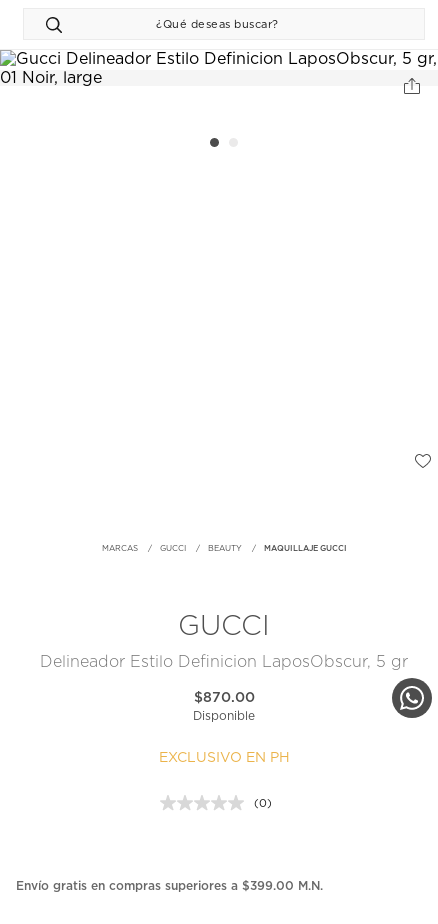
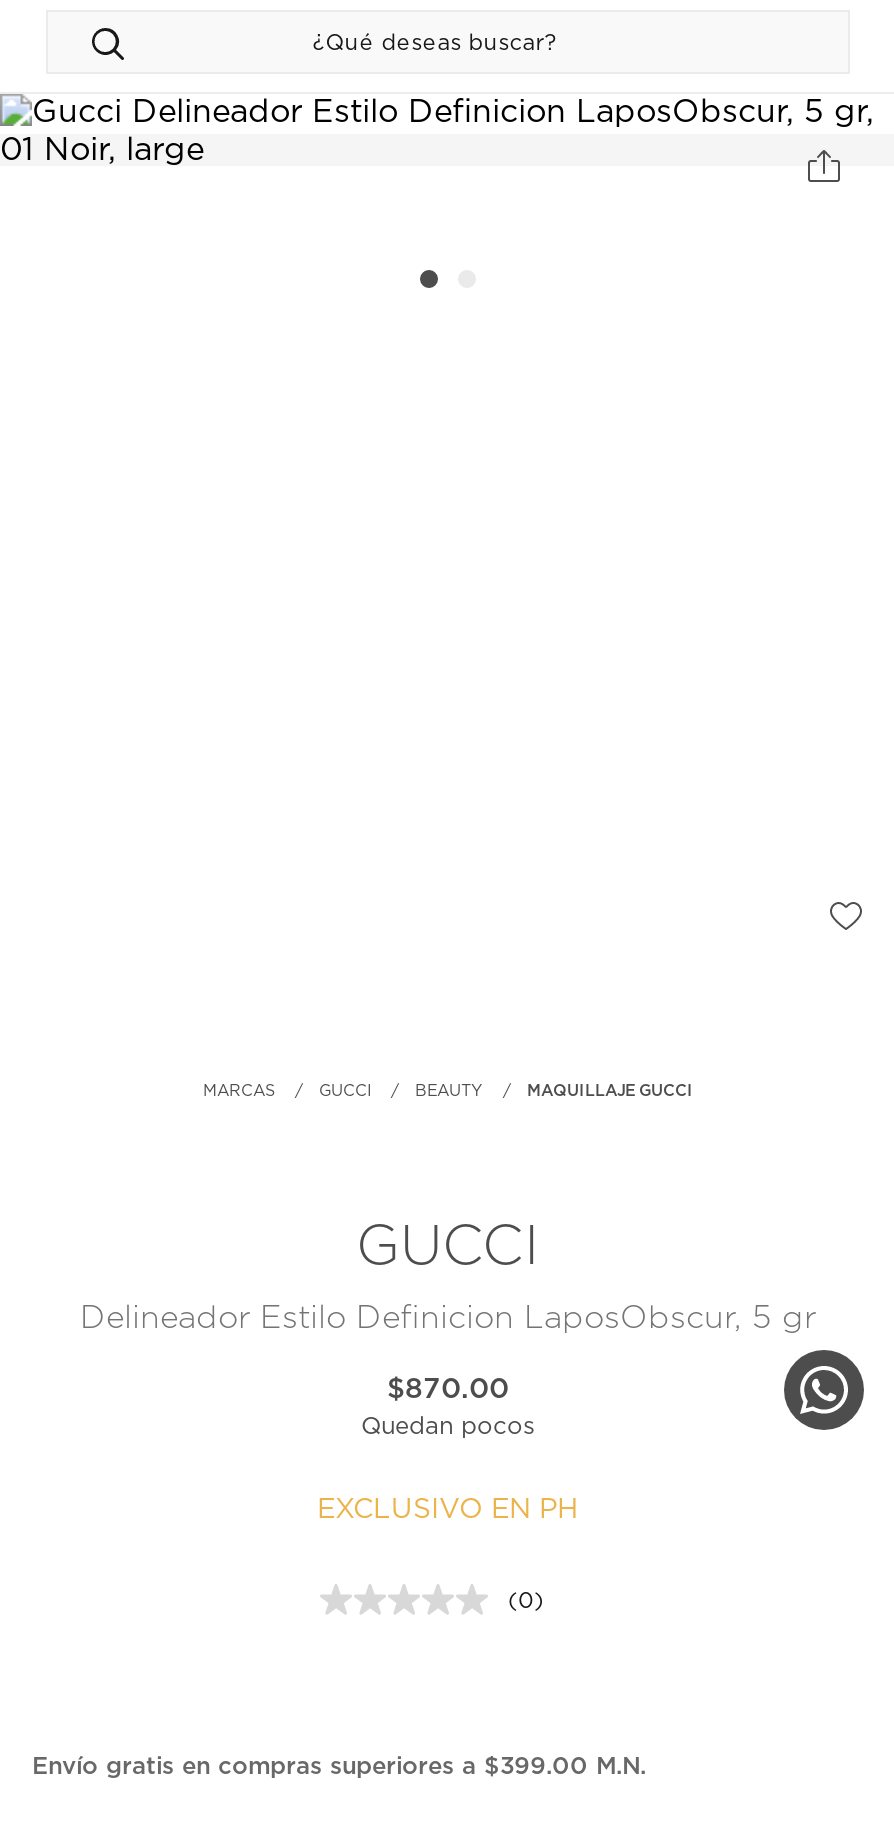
- Disponible
+ Quedan pocos
